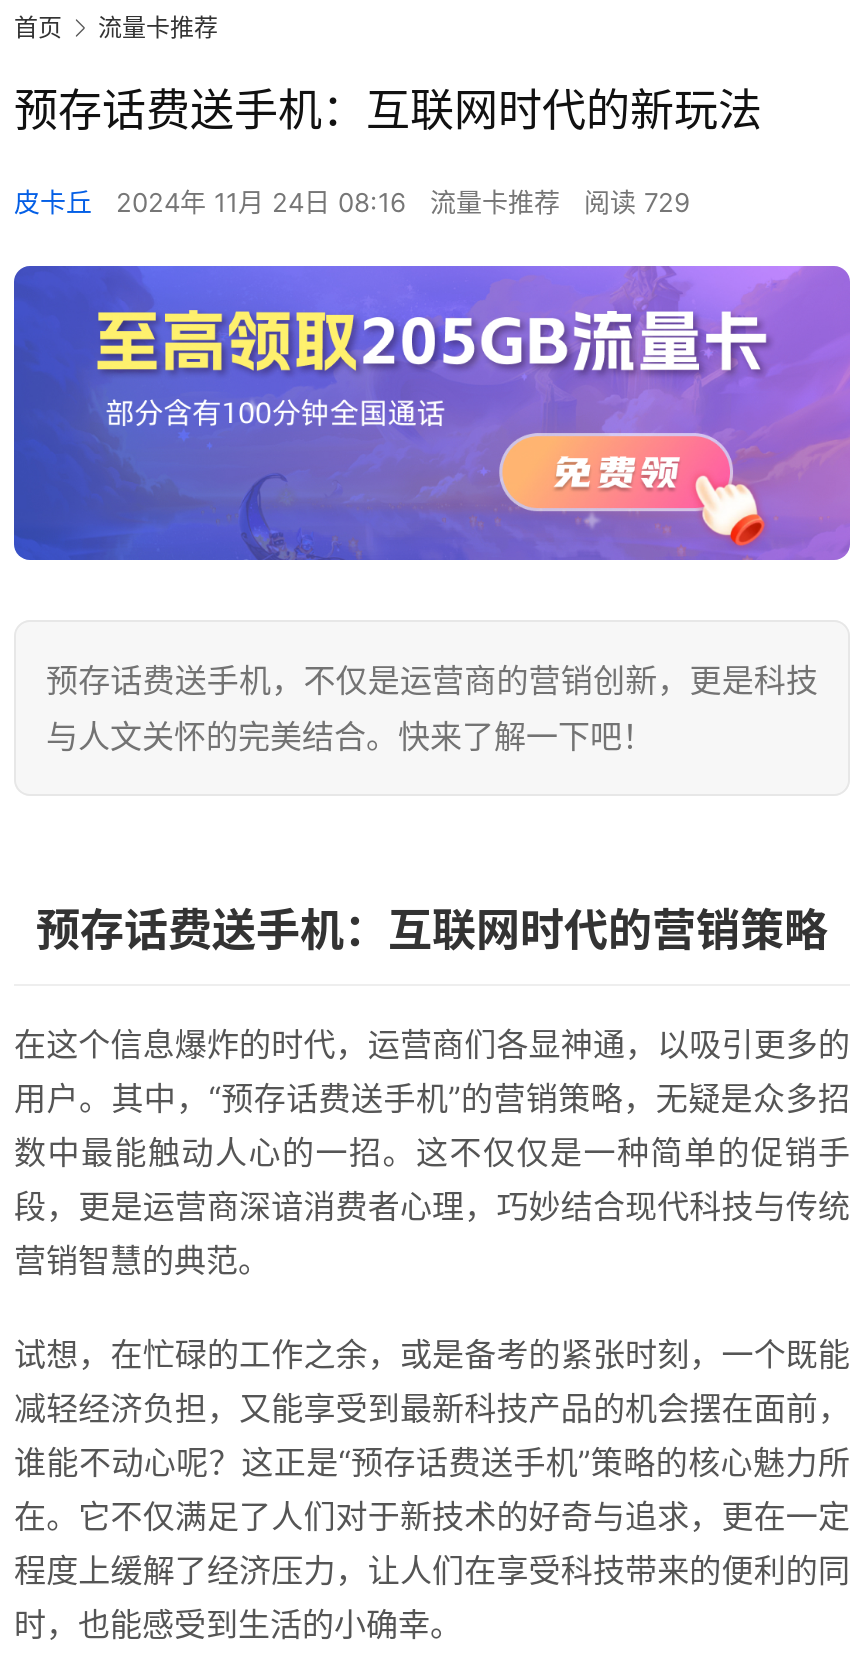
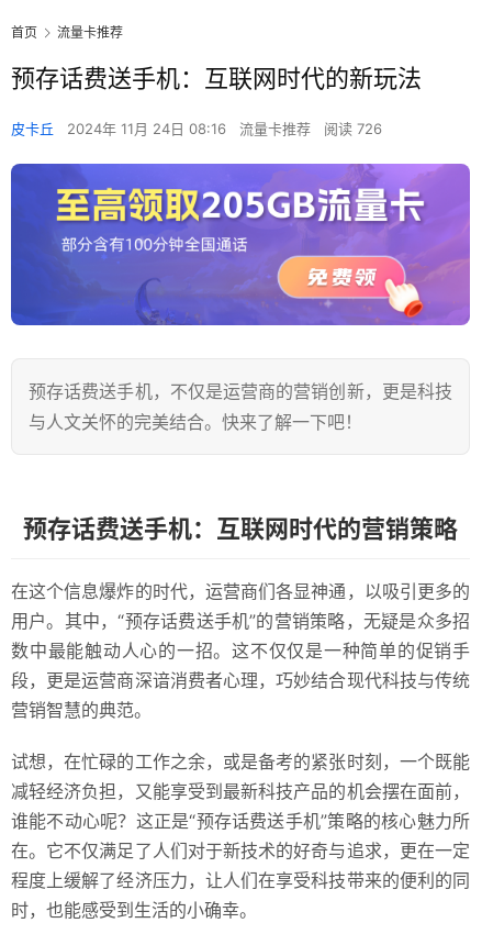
- 皮卡丘 2024年 11月 24日 08:16 流量卡推荐 阅读 729
+ 皮卡丘 2024年 11月 24日 08:16 流量卡推荐 阅读 726
